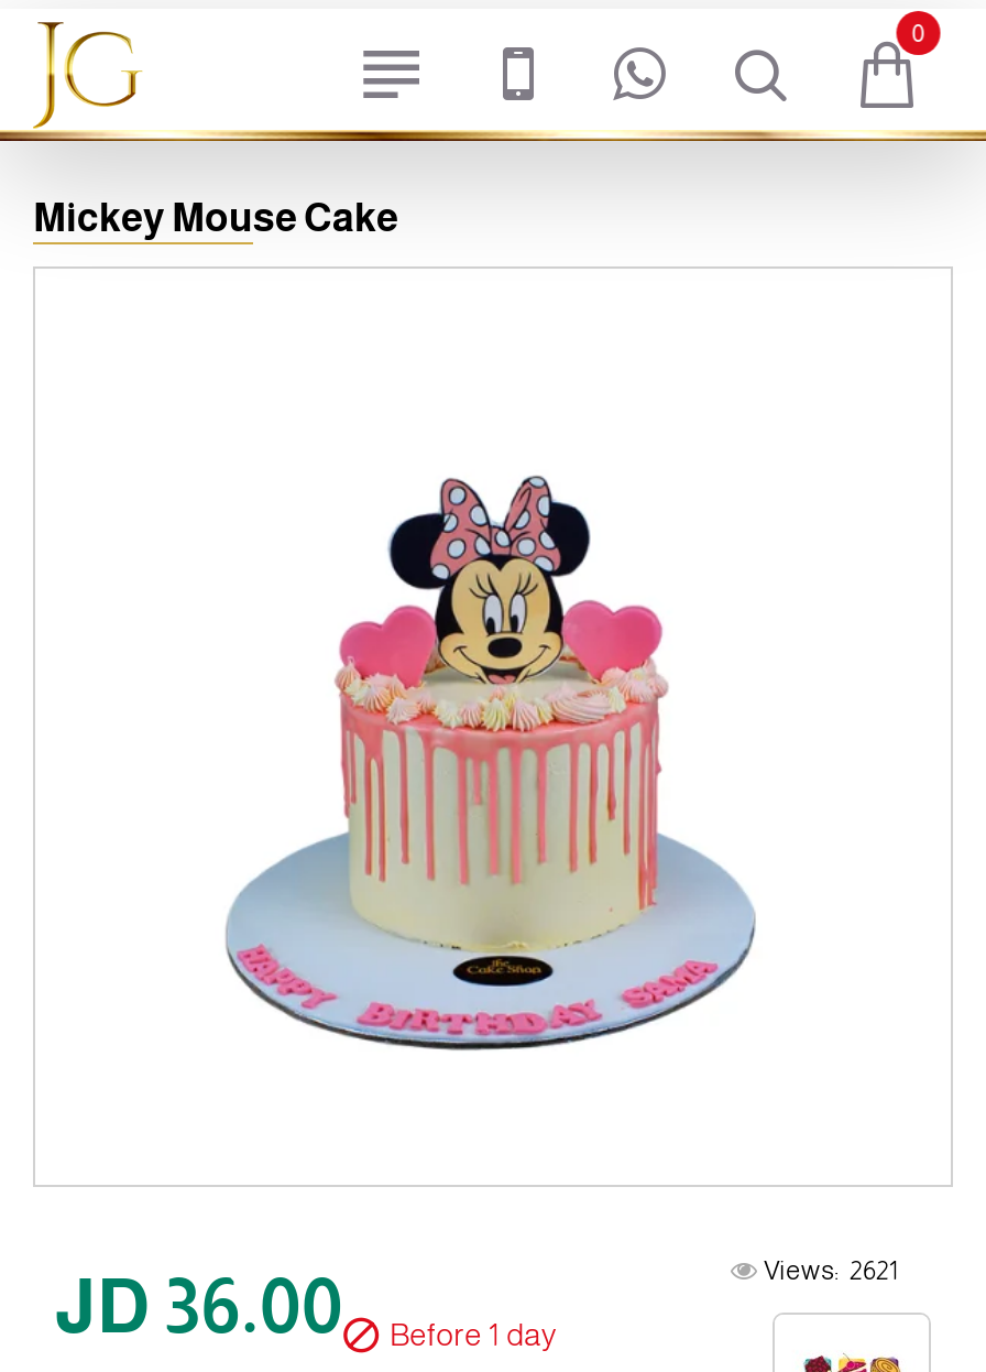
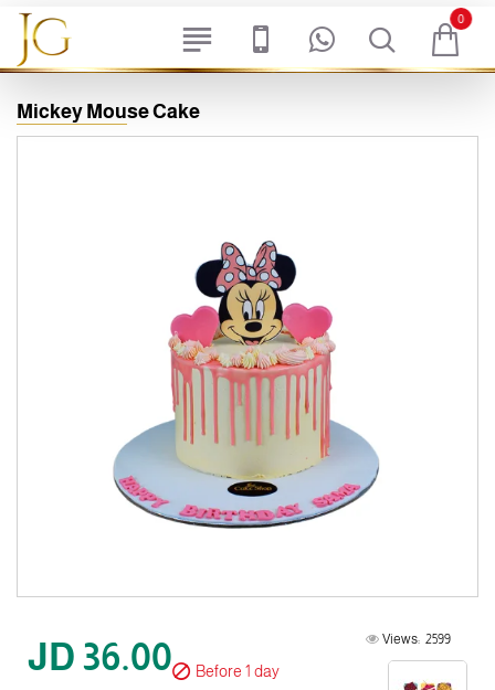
- Views: 2621
+ Views: 2599
